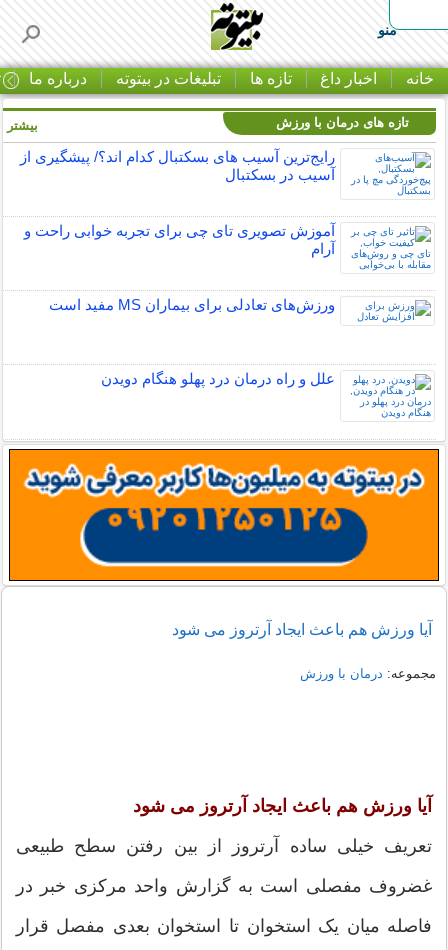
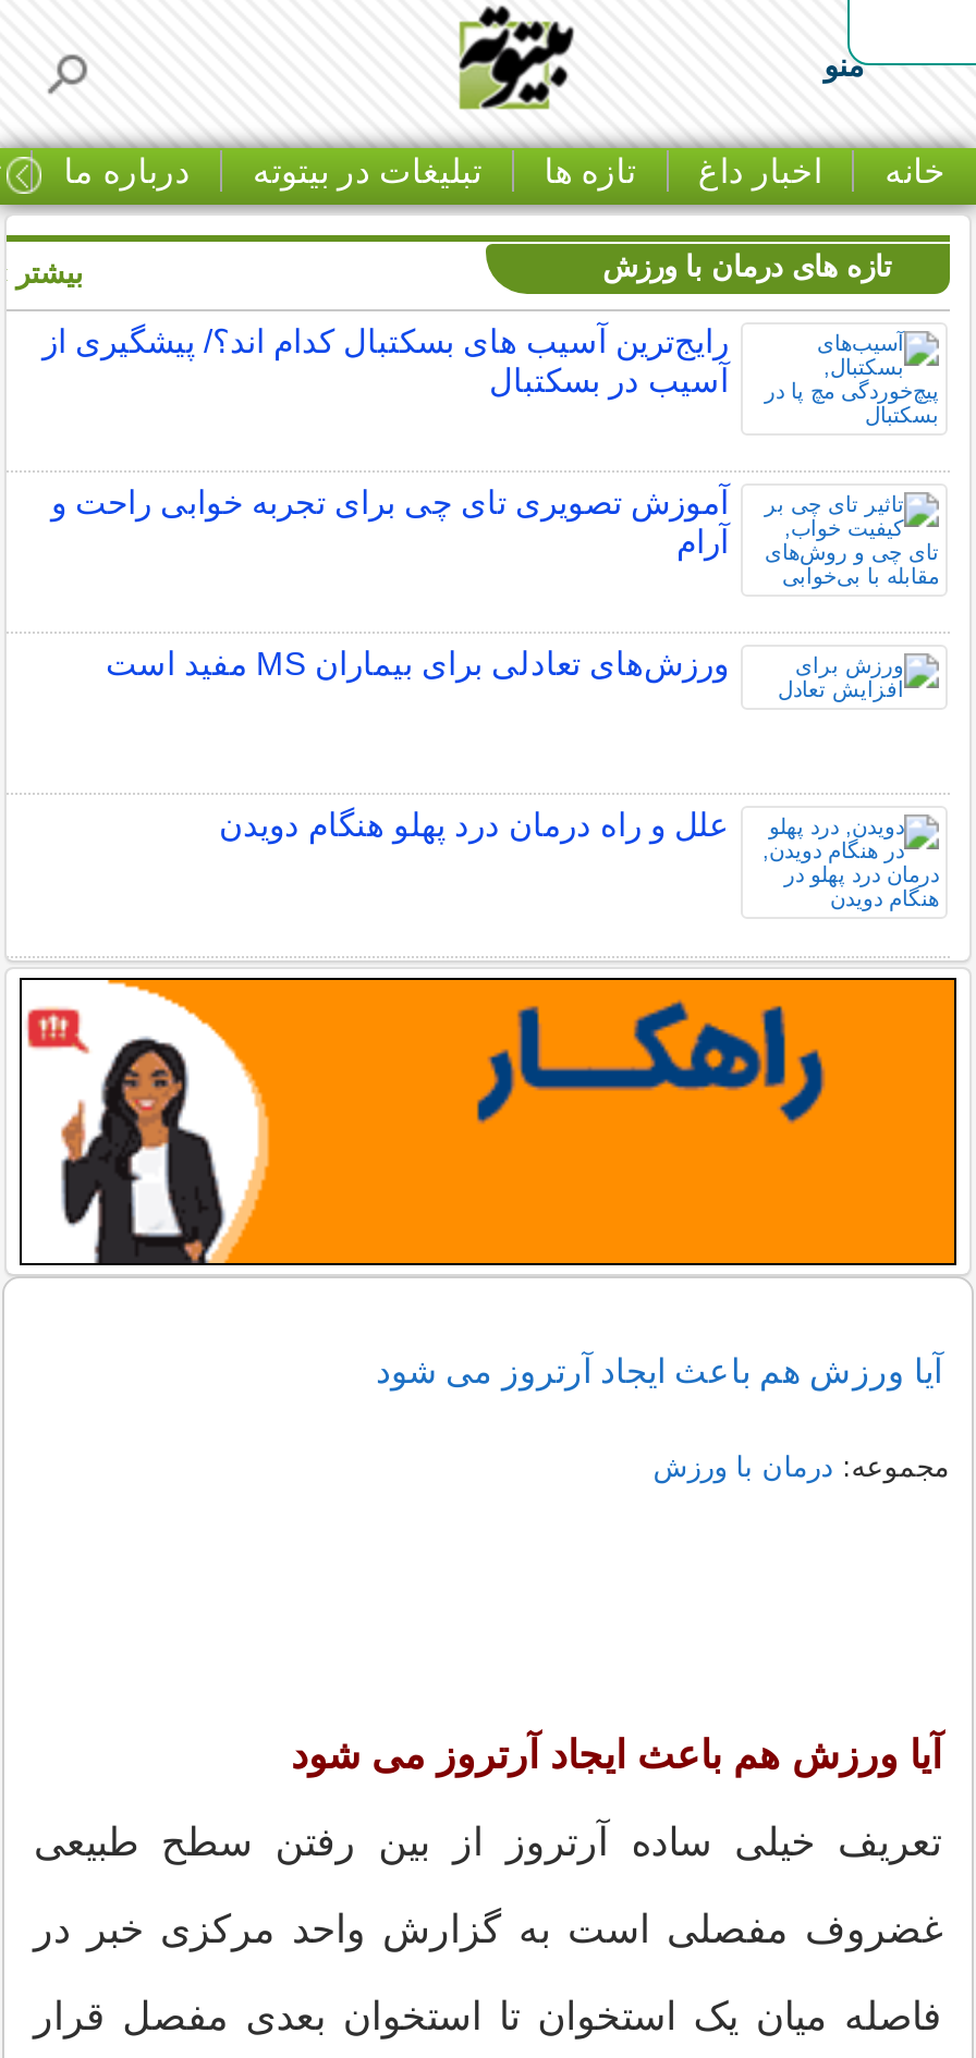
- [image]
+ [image]
